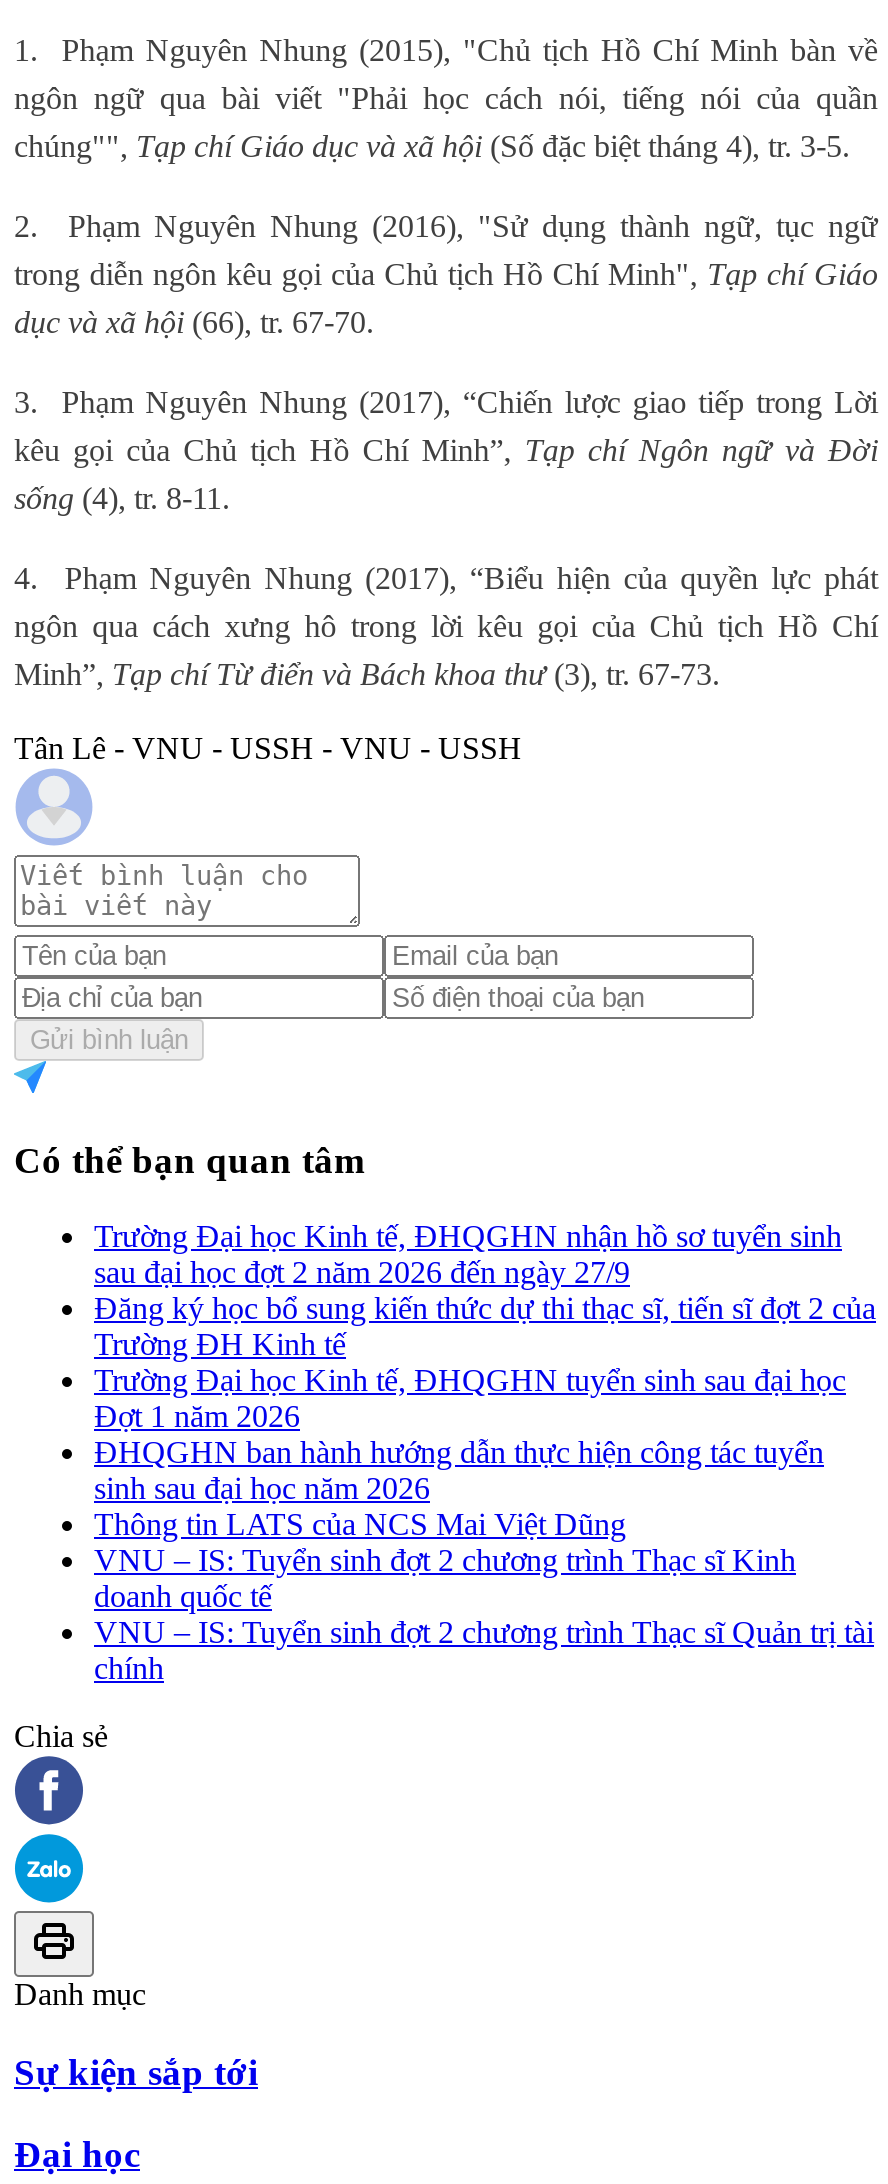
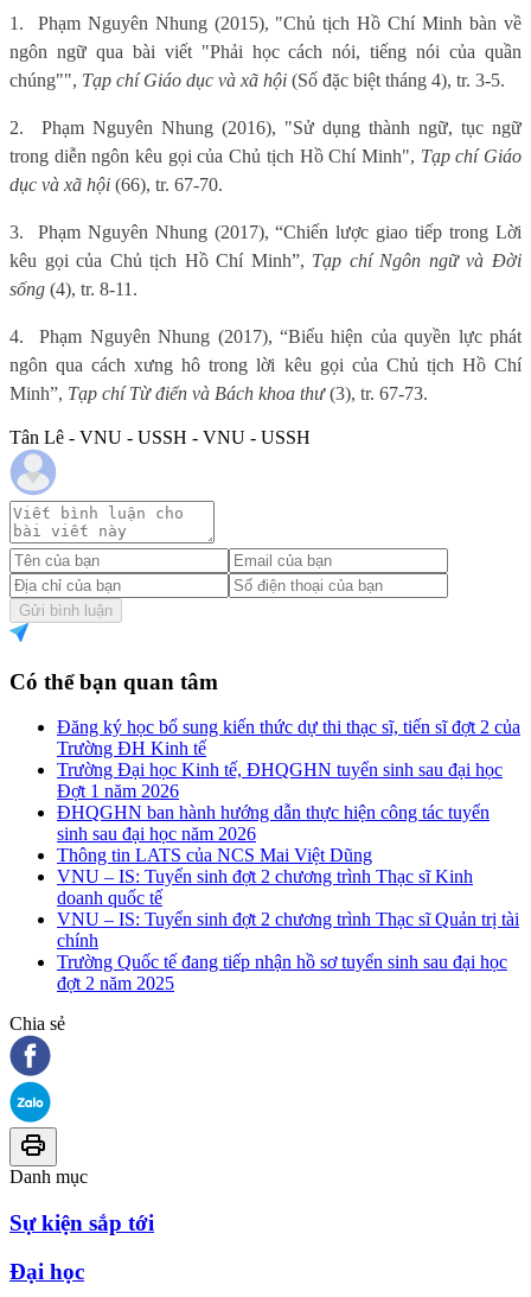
- Trường Đại học Kinh tế, ĐHQGHN nhận hồ sơ tuyển sinh
- sau đại học đợt 2 năm 2026 đến ngày 27/9

moved up: Đăng ký học bổ sung kiến thức dự thi thạc sĩ, tiến sĩ đợt 2 của | Trường ĐH Kinh tế | Trường Đại học Kinh tế, ĐHQGHN tuyển sinh sau đại học | ... | VNU – IS: Tuyển sinh đợt 2 chương trình Thạc sĩ Quản trị tài | chính

+ Trường Quốc tế đang tiếp nhận hồ sơ tuyển sinh sau đại học
+ đợt 2 năm 2025
